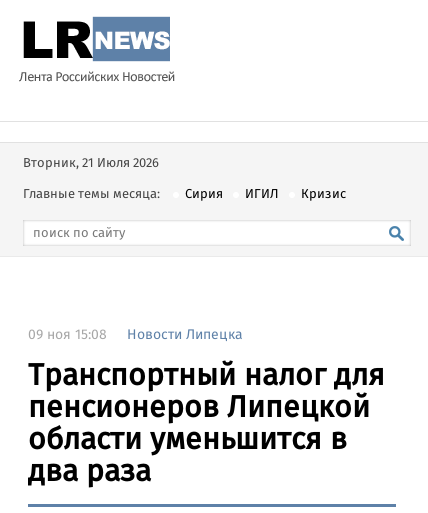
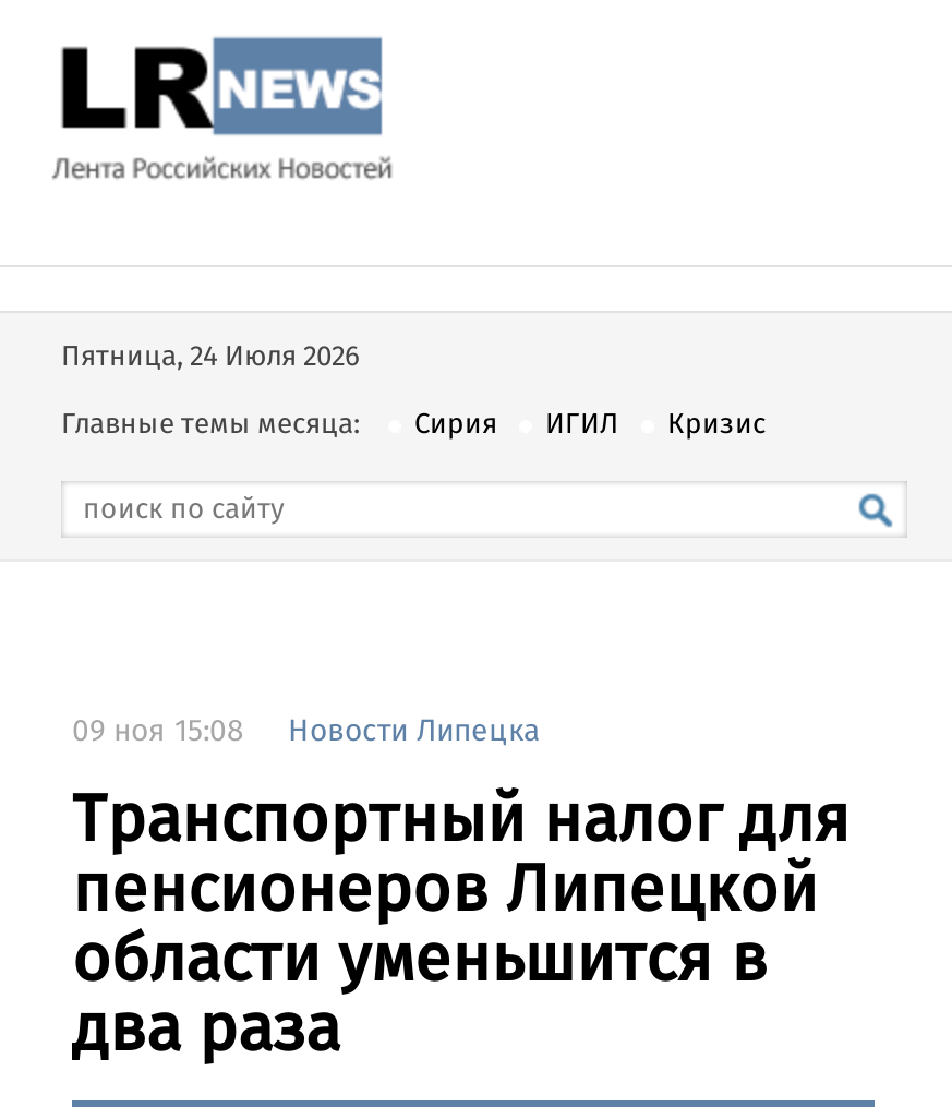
- Вторник, 21 Июля 2026
+ Пятница, 24 Июля 2026
